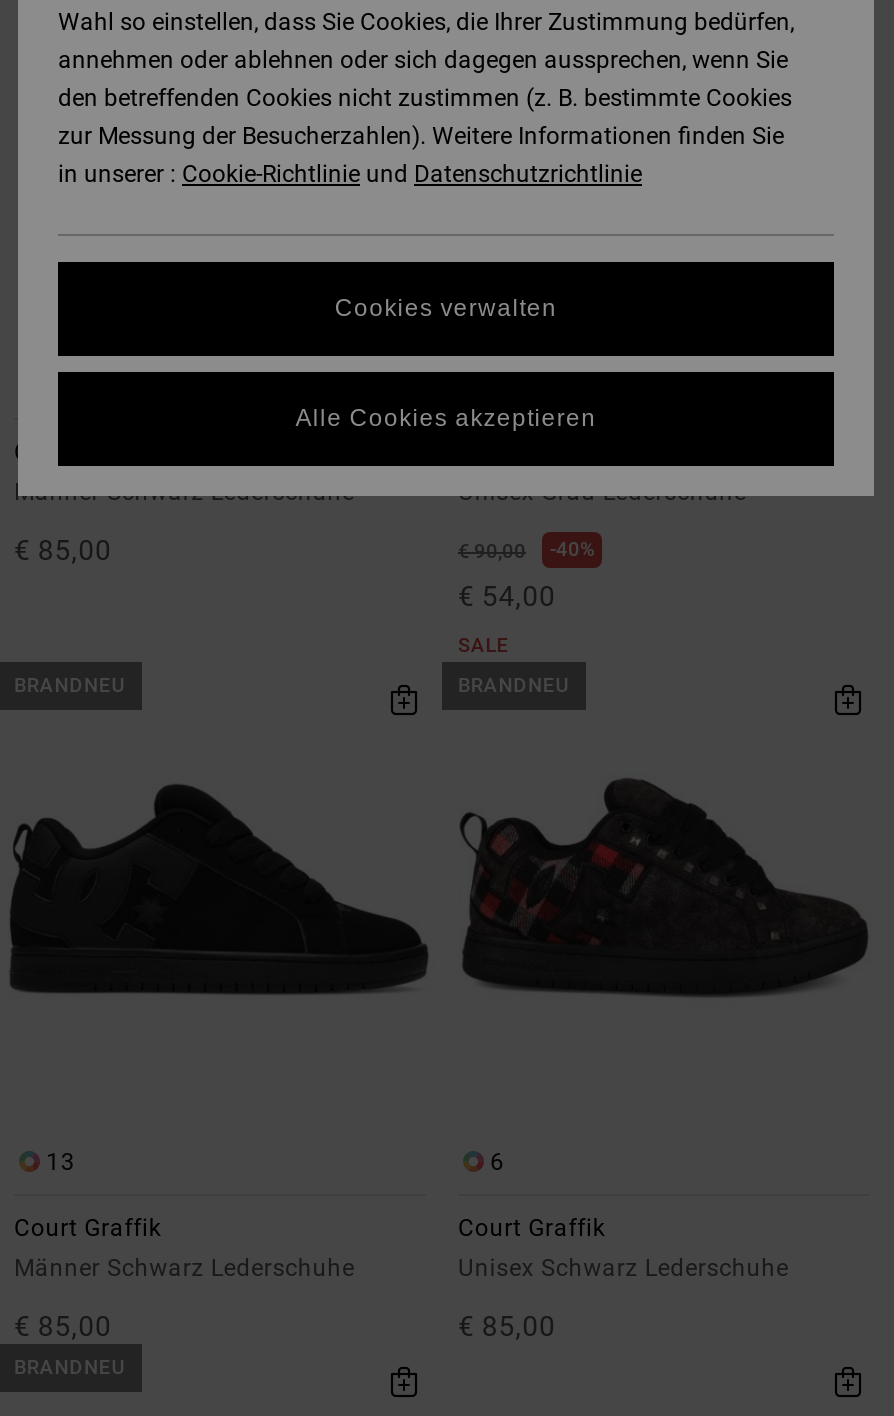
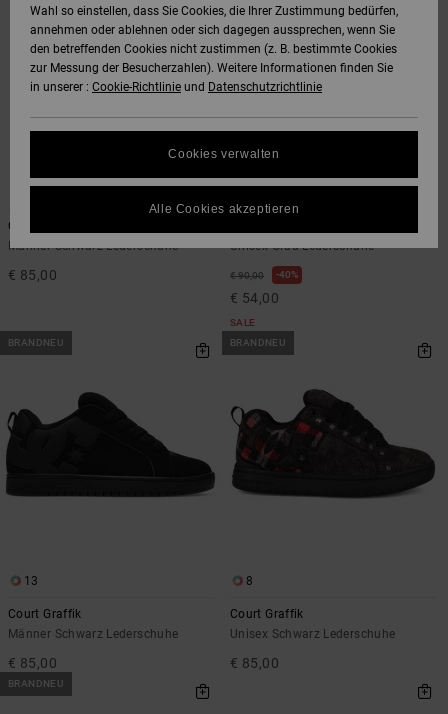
- 6
+ 8
